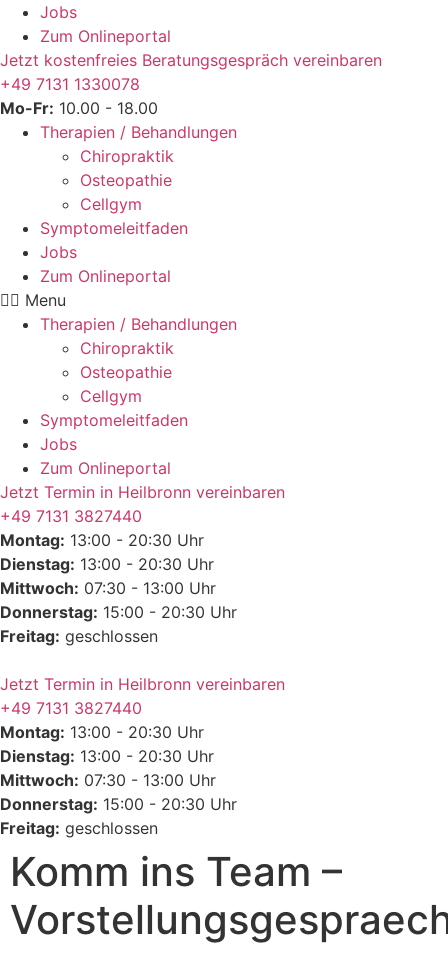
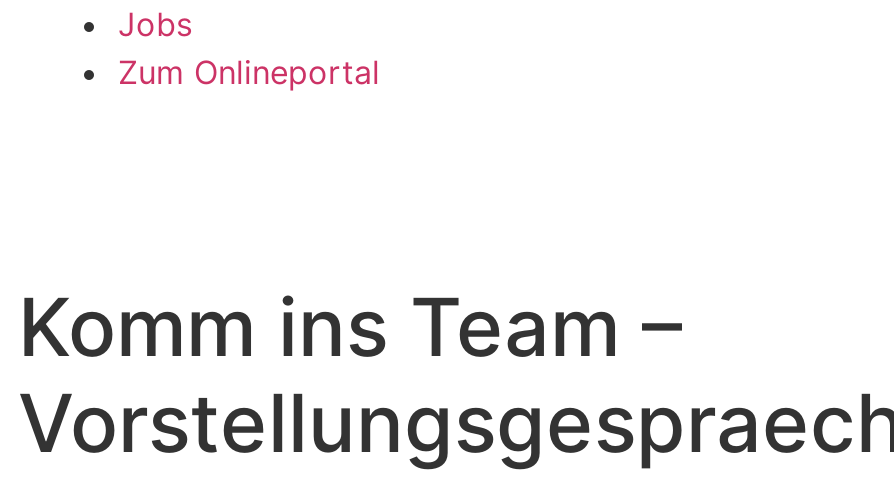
- Jetzt kostenfreies Beratungsgespräch vereinbaren
- +49 7131 1330078
- Mo-Fr: 10.00 - 18.00
- Therapien / Behandlungen
- Chiropraktik
- Osteopathie
- Cellgym
- Symptomeleitfaden
- Jobs
- Zum Onlineportal
- Menu
- Therapien / Behandlungen
- Chiropraktik
- Osteopathie
- Cellgym
- Symptomeleitfaden
- Jobs
- Zum Onlineportal
- Jetzt Termin in Heilbronn vereinbaren
- +49 7131 3827440
- Montag: 13:00 - 20:30 Uhr
- Dienstag: 13:00 - 20:30 Uhr
- Mittwoch: 07:30 - 13:00 Uhr
- Donnerstag: 15:00 - 20:30 Uhr
- Freitag: geschlossen
- Jetzt Termin in Heilbronn vereinbaren
- +49 7131 3827440
- Montag: 13:00 - 20:30 Uhr
- Dienstag: 13:00 - 20:30 Uhr
- Mittwoch: 07:30 - 13:00 Uhr
- Donnerstag: 15:00 - 20:30 Uhr
- Freitag: geschlossen
